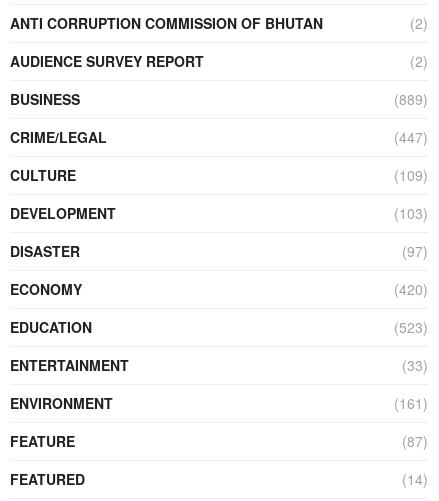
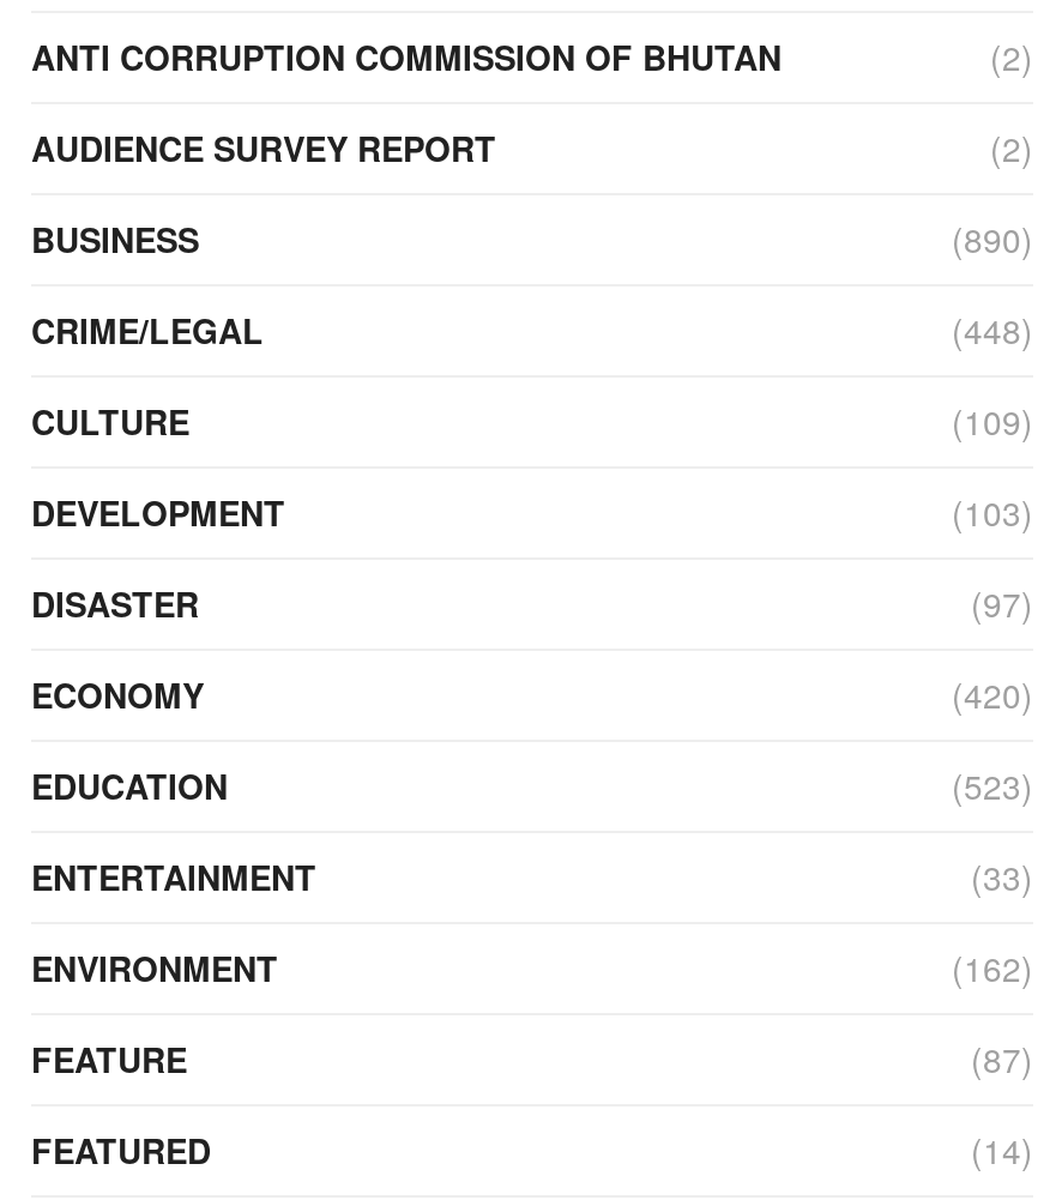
- (889)
+ (890)

- (447)
+ (448)

- (161)
+ (162)
